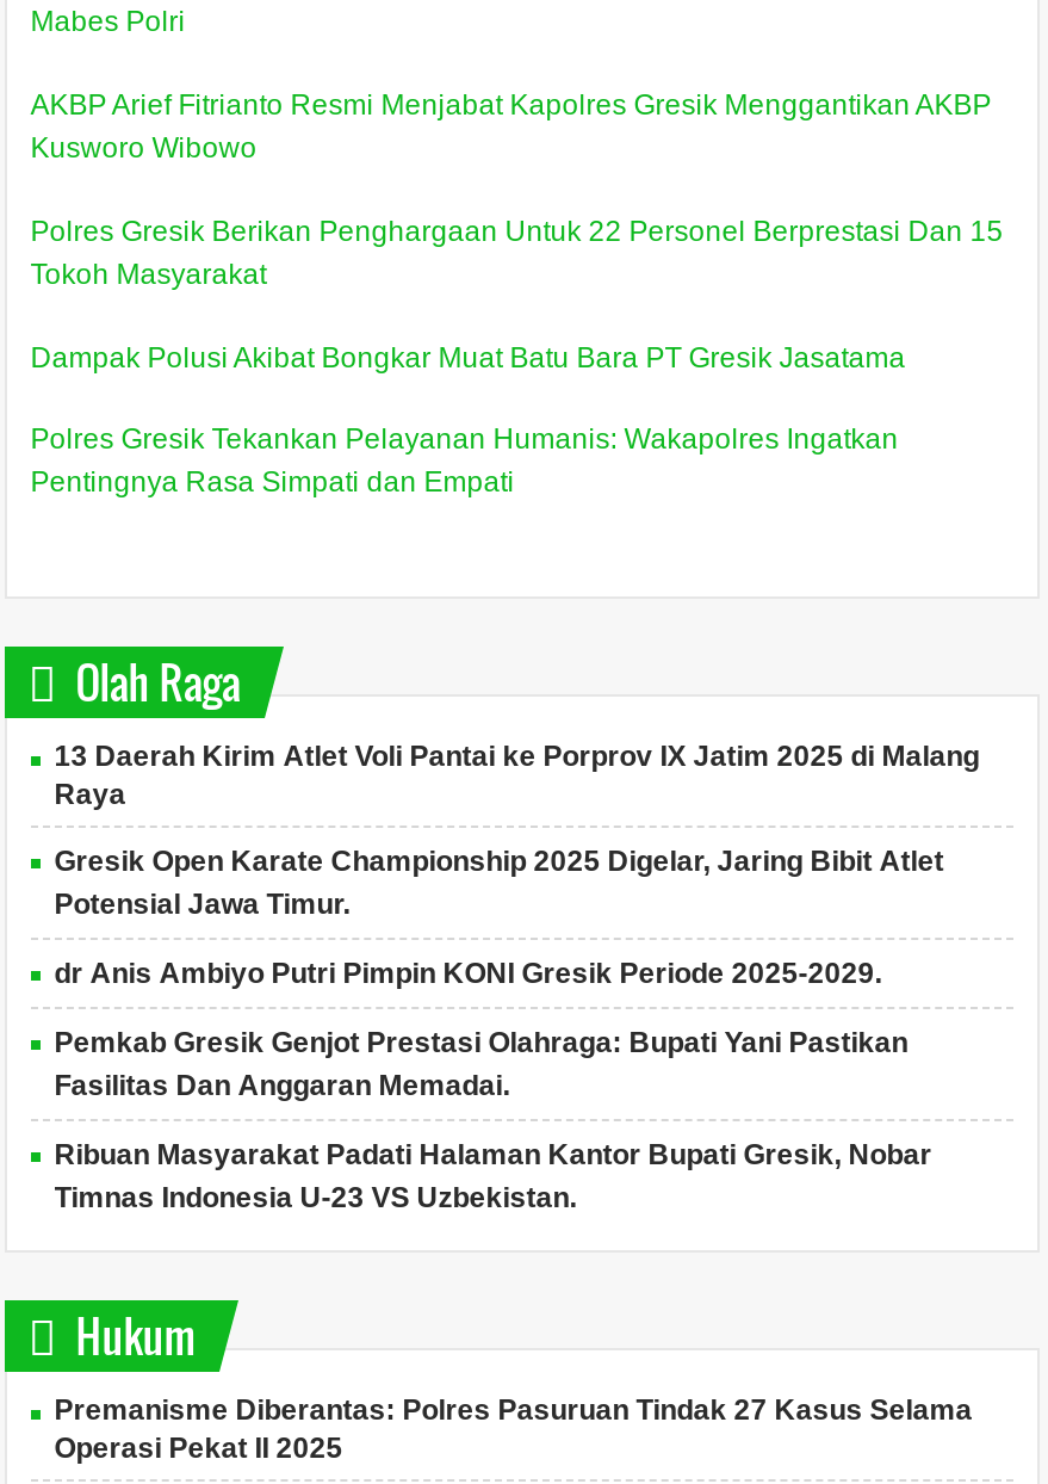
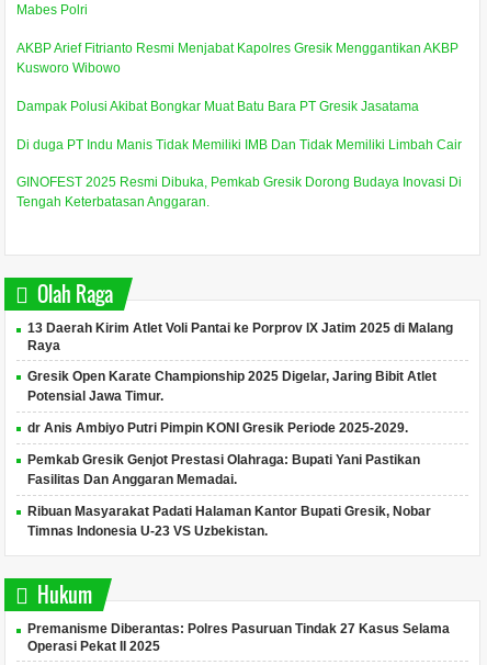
- Polres Gresik Berikan Penghargaan Untuk 22 Personel Berprestasi Dan 15
- Tokoh Masyarakat

moved up: Dampak Polusi Akibat Bongkar Muat Batu Bara PT Gresik Jasatama

- Polres Gresik Tekankan Pelayanan Humanis: Wakapolres Ingatkan
- Pentingnya Rasa Simpati dan Empati
+ Di duga PT Indu Manis Tidak Memiliki IMB Dan Tidak Memiliki Limbah Cair
+ GINOFEST 2025 Resmi Dibuka, Pemkab Gresik Dorong Budaya Inovasi Di
+ Tengah Keterbatasan Anggaran.
